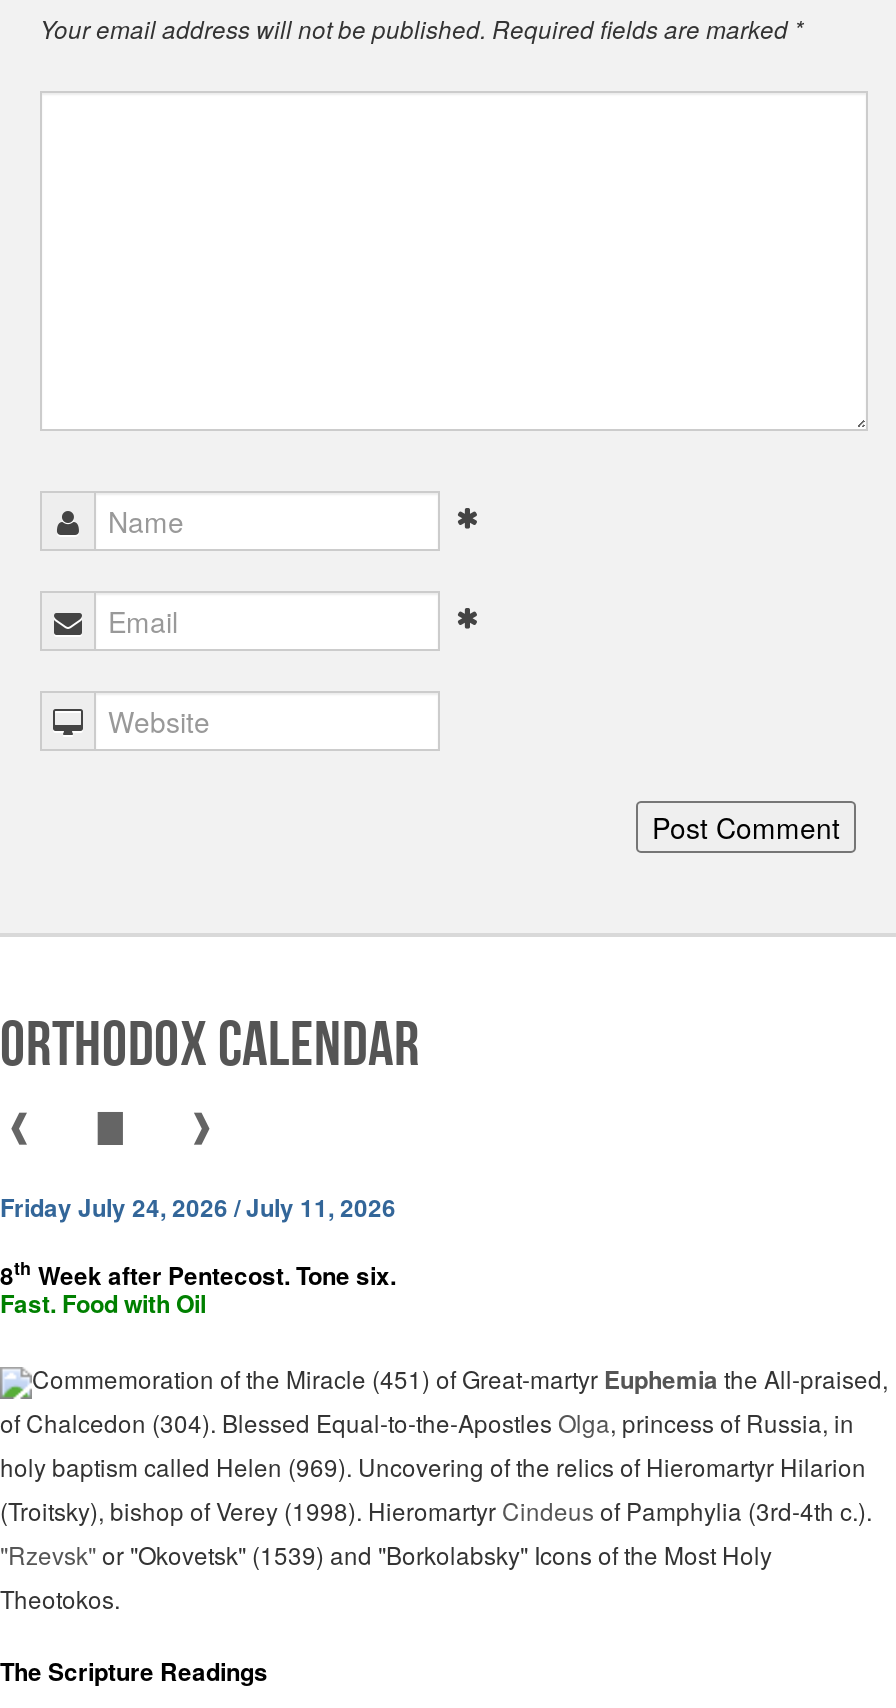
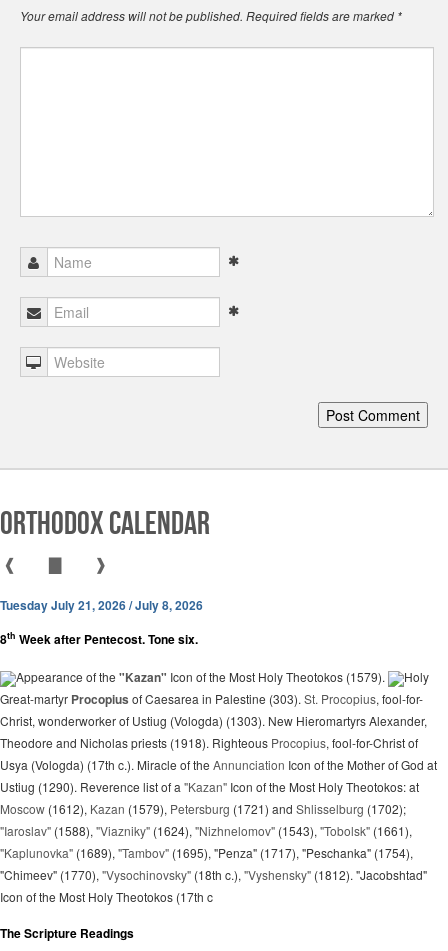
- Friday July 24, 2026 / July 11, 2026
+ Tuesday July 21, 2026 / July 8, 2026

- Fast. Food with Oil
- Commemoration of the Miracle (451) of Great-martyr Euphemia the All-praised,
- of Chalcedon (304). Blessed Equal-to-the-Apostles Olga, princess of Russia, in
- holy baptism called Helen (969). Uncovering of the relics of Hieromartyr Hilarion
- (Troitsky), bishop of Verey (1998). Hieromartyr Cindeus of Pamphylia (3rd-4th c.).
- "Rzevsk" or "Okovetsk" (1539) and "Borkolabsky" Icons of the Most Holy
- Theotokos.
+ Appearance of the "Kazan" Icon of the Most Holy Theotokos (1579).
+ Holy
+ Great-martyr Procopius of Caesarea in Palestine (303). St. Procopius, fool-for-
+ Christ, wonderworker of Ustiug (Vologda) (1303). New Hieromartyrs Alexander,
+ Theodore and Nicholas priests (1918). Righteous Procopius, fool-for-Christ of
+ Usya (Vologda) (17th c.). Miracle of the Annunciation Icon of the Mother of God at
+ Ustiug (1290). Reverence list of a "Kazan" Icon of the Most Holy Theotokos: at
+ Moscow (1612), Kazan (1579), Petersburg (1721) and Shlisselburg (1702);
+ "Iaroslav" (1588), "Viazniky" (1624), "Nizhnelomov" (1543), "Tobolsk" (1661),
+ "Kaplunovka" (1689), "Tambov" (1695), "Penza" (1717), "Peschanka" (1754),
+ "Chimeev" (1770), "Vysochinovsky" (18th c.), "Vyshensky" (1812). "Jacobshtad"
+ Icon of the Most Holy Theotokos (17th c
